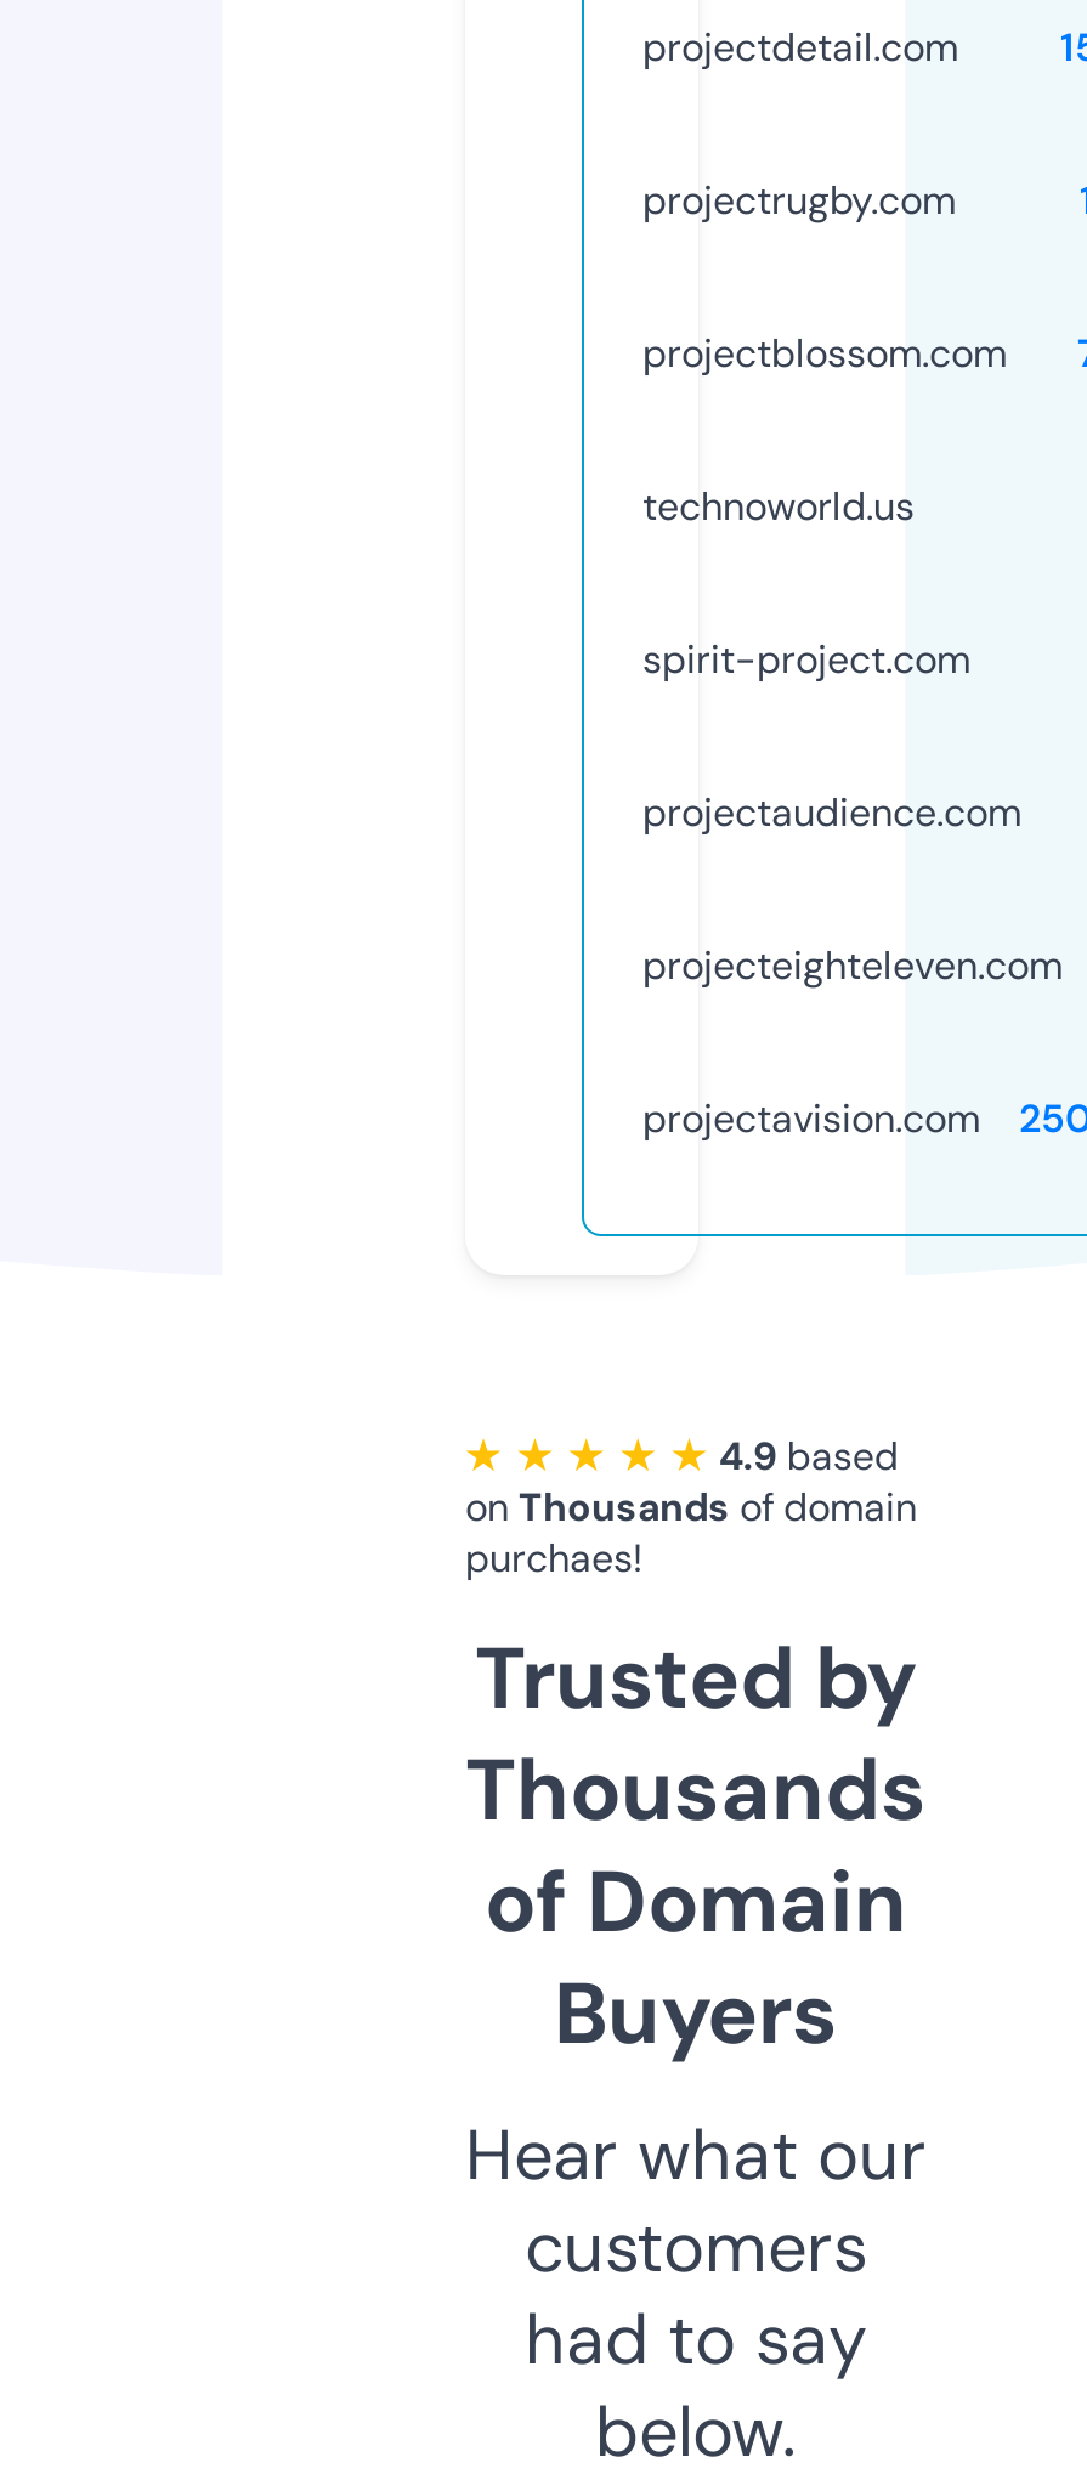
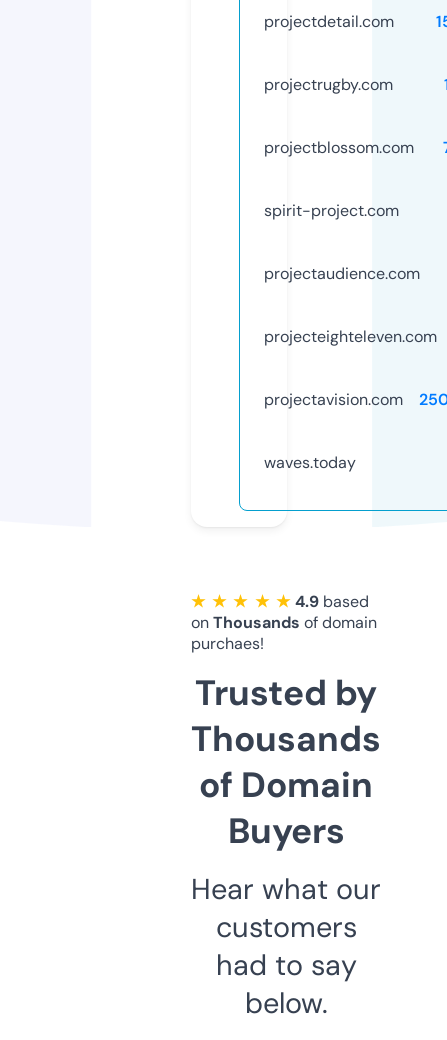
- technoworld.us

moved up: spirit-project.com | projectaudience.com | projecteighteleven.com | projectavision.com

+ waves.today
